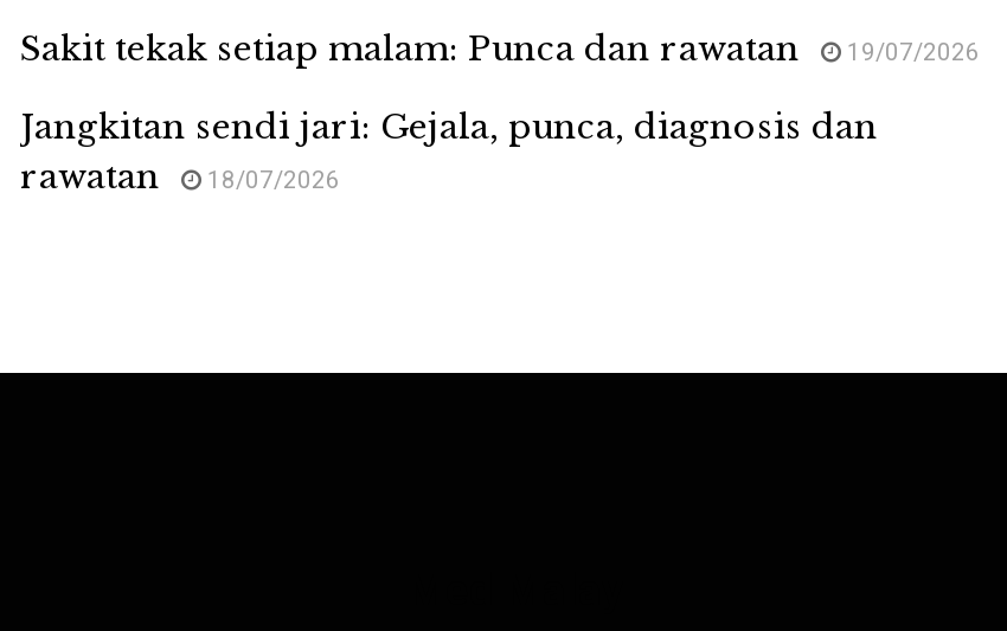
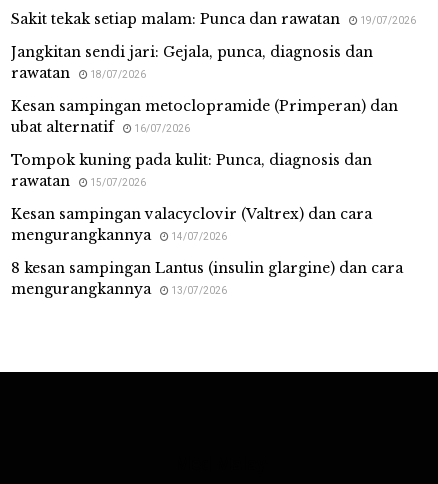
+ Kesan sampingan metoclopramide (Primperan) dan
+ ubat alternatif
+ 16/07/2026
+ Tompok kuning pada kulit: Punca, diagnosis dan
+ rawatan
+ 15/07/2026
+ Kesan sampingan valacyclovir (Valtrex) dan cara
+ mengurangkannya
+ 14/07/2026
+ 8 kesan sampingan Lantus (insulin glargine) dan cara
+ mengurangkannya
+ 13/07/2026
